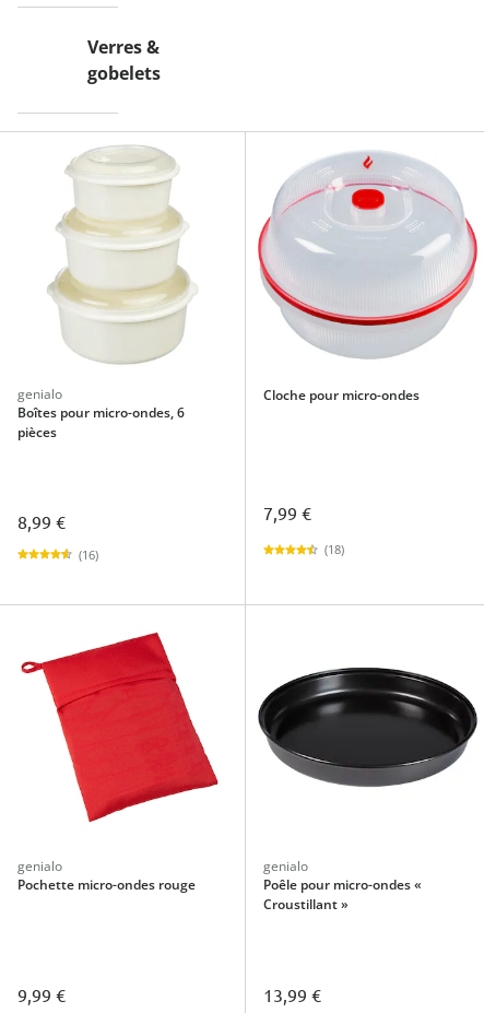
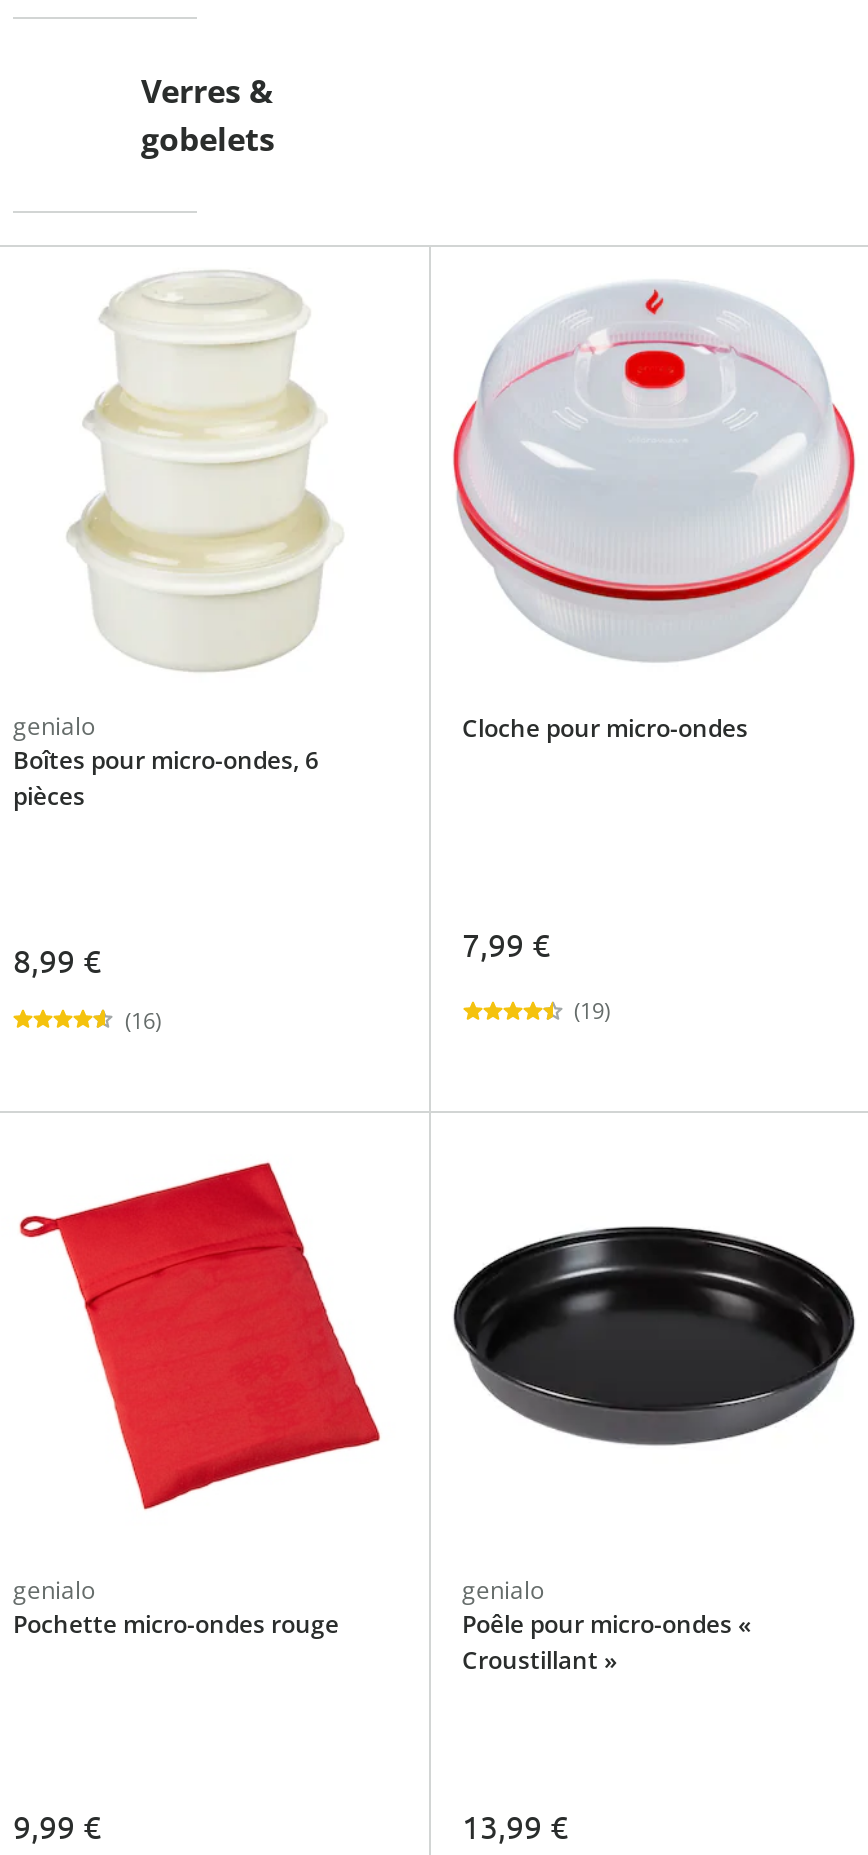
- (18)
+ (19)
